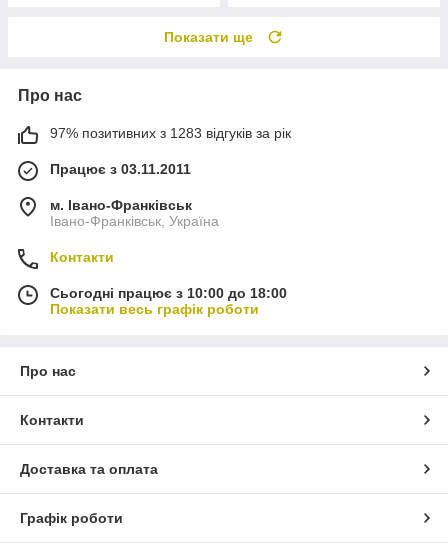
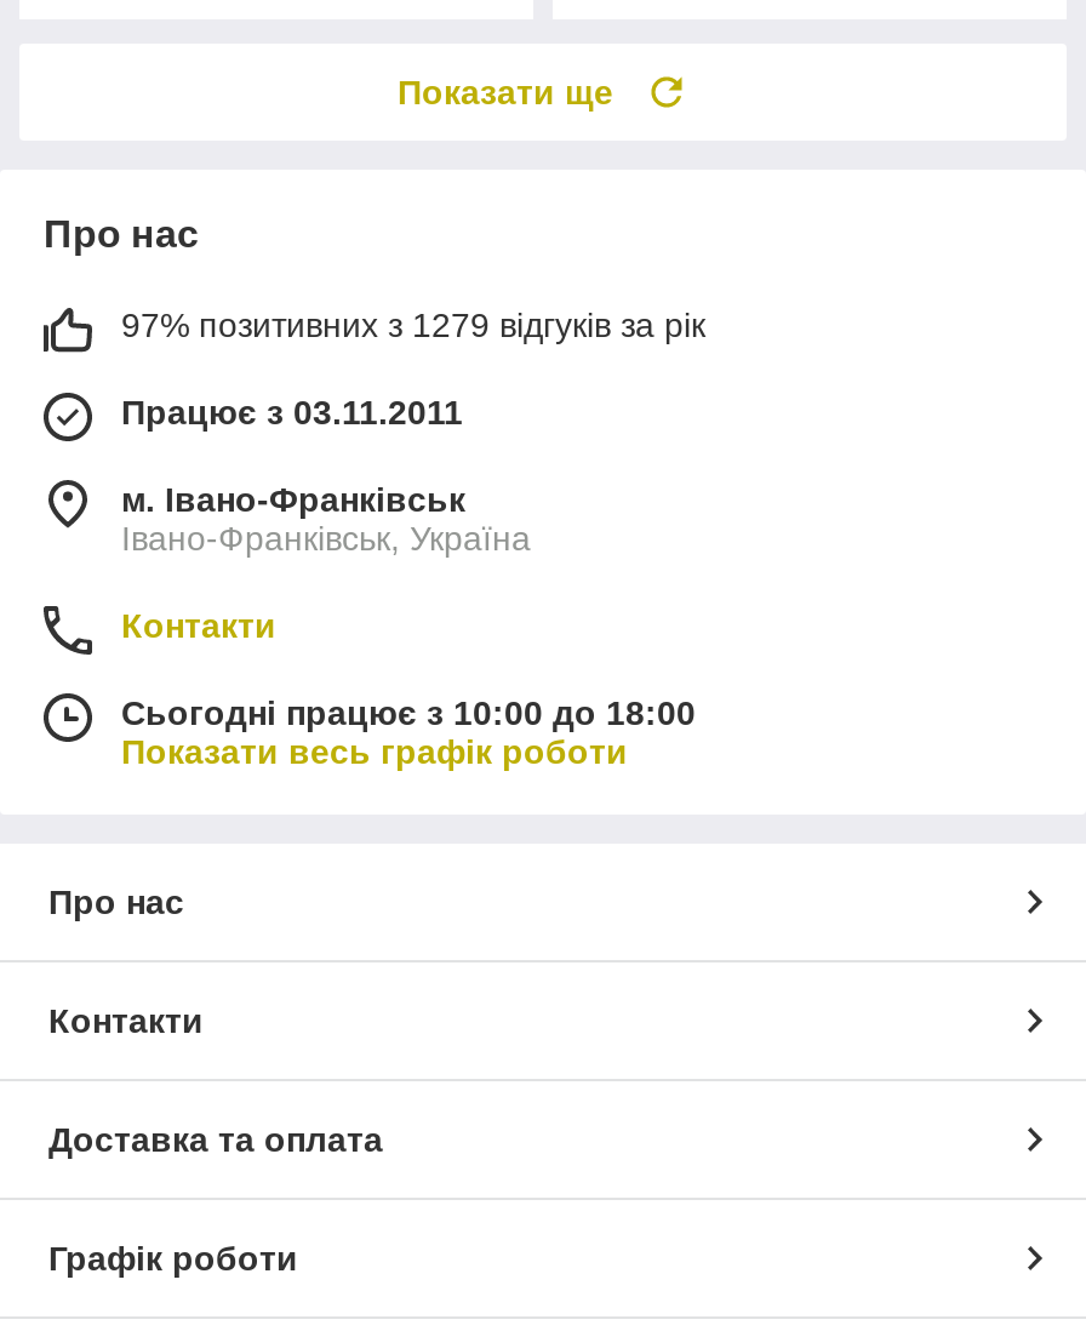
- 97% позитивних з 1283 відгуків за рік
+ 97% позитивних з 1279 відгуків за рік
